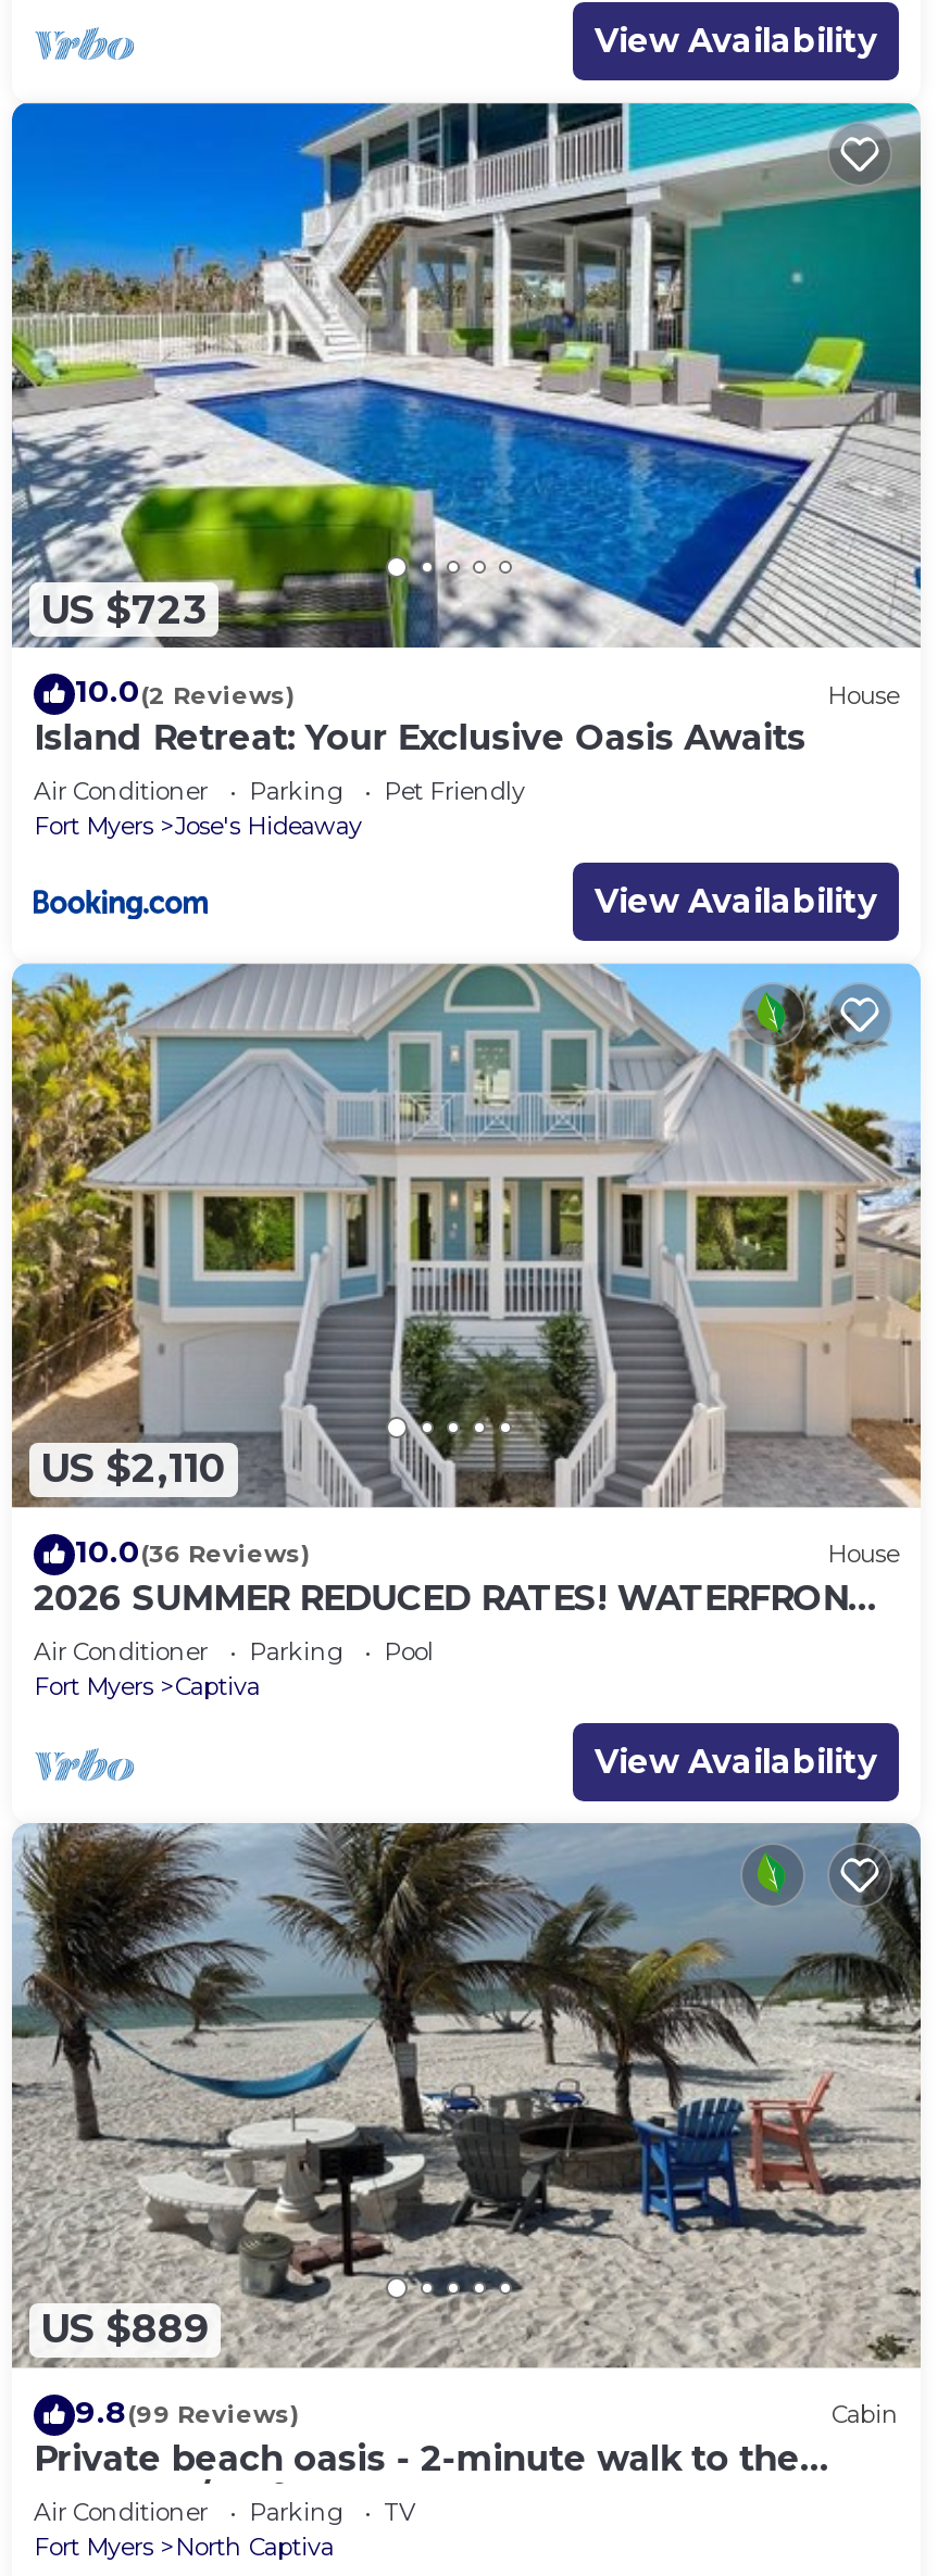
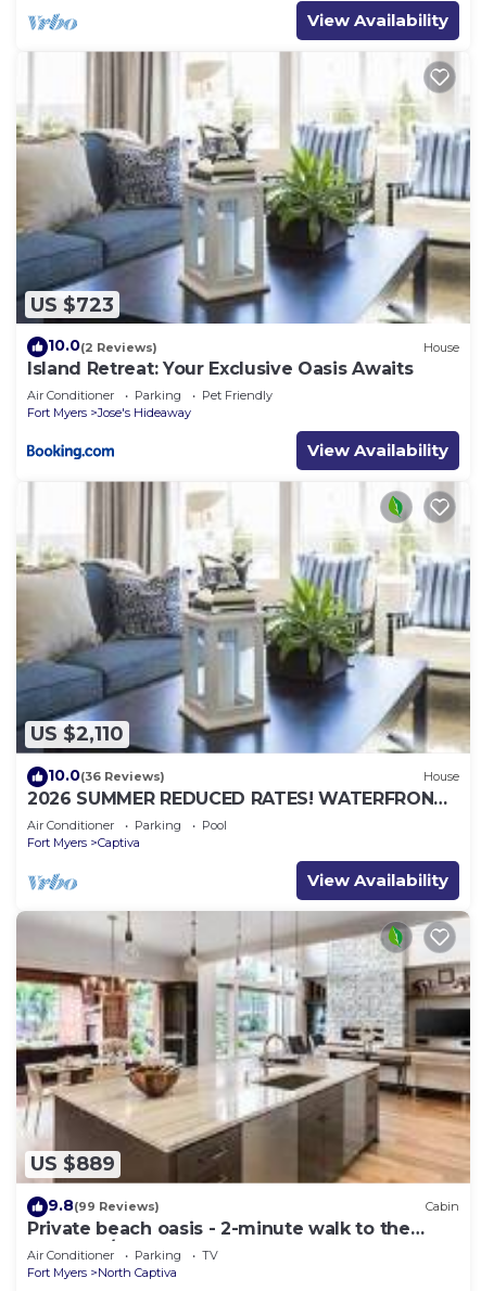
- [image]
+ [image]

- [image]
+ [image]

- [image]
+ [image]
